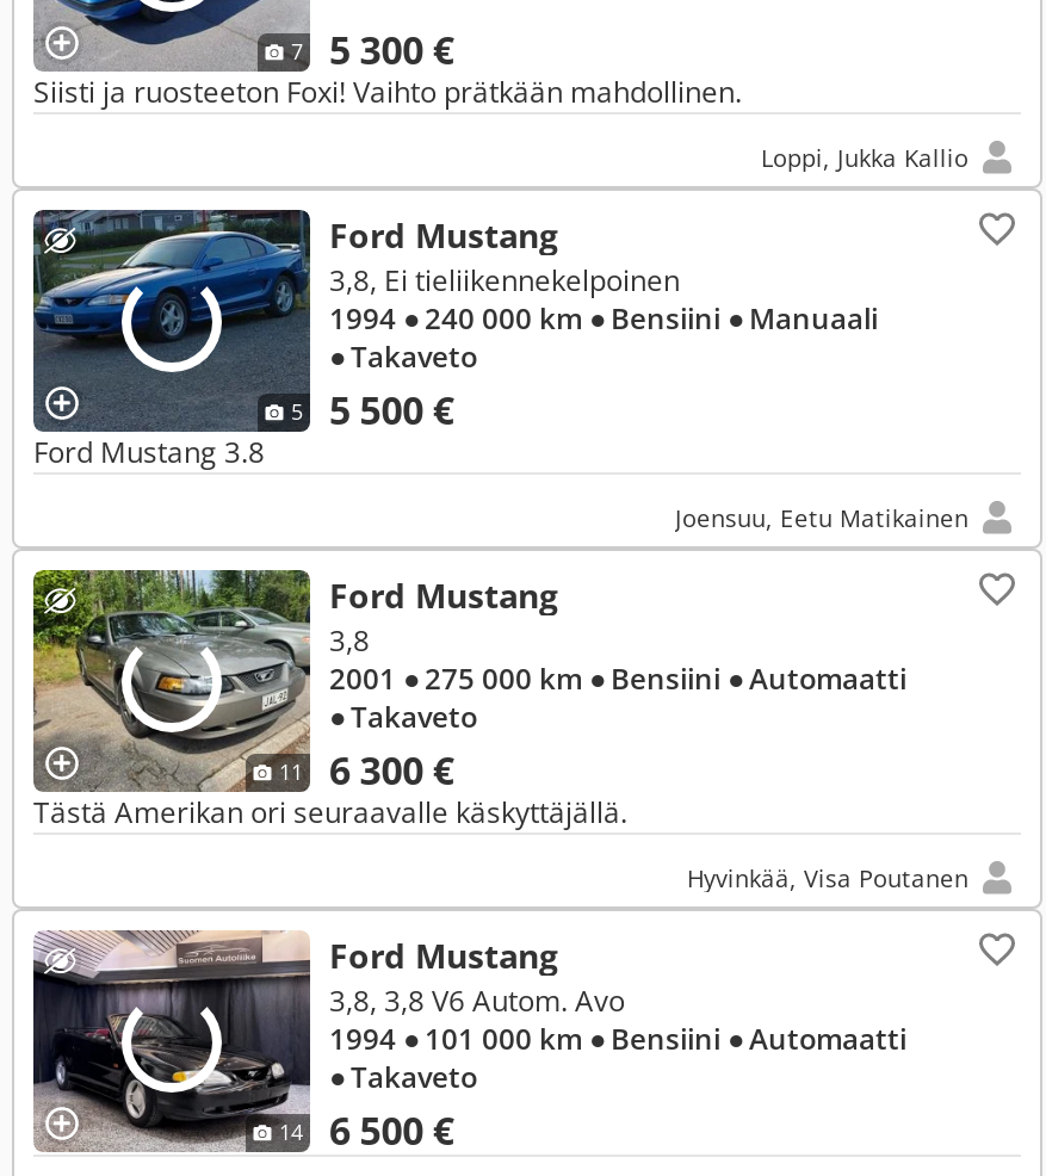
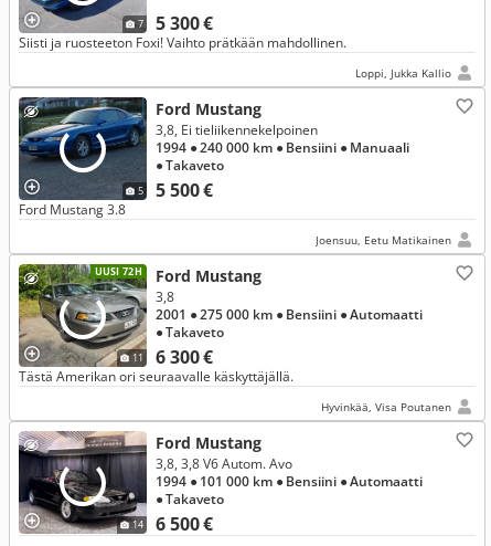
+ UUSI 72H
